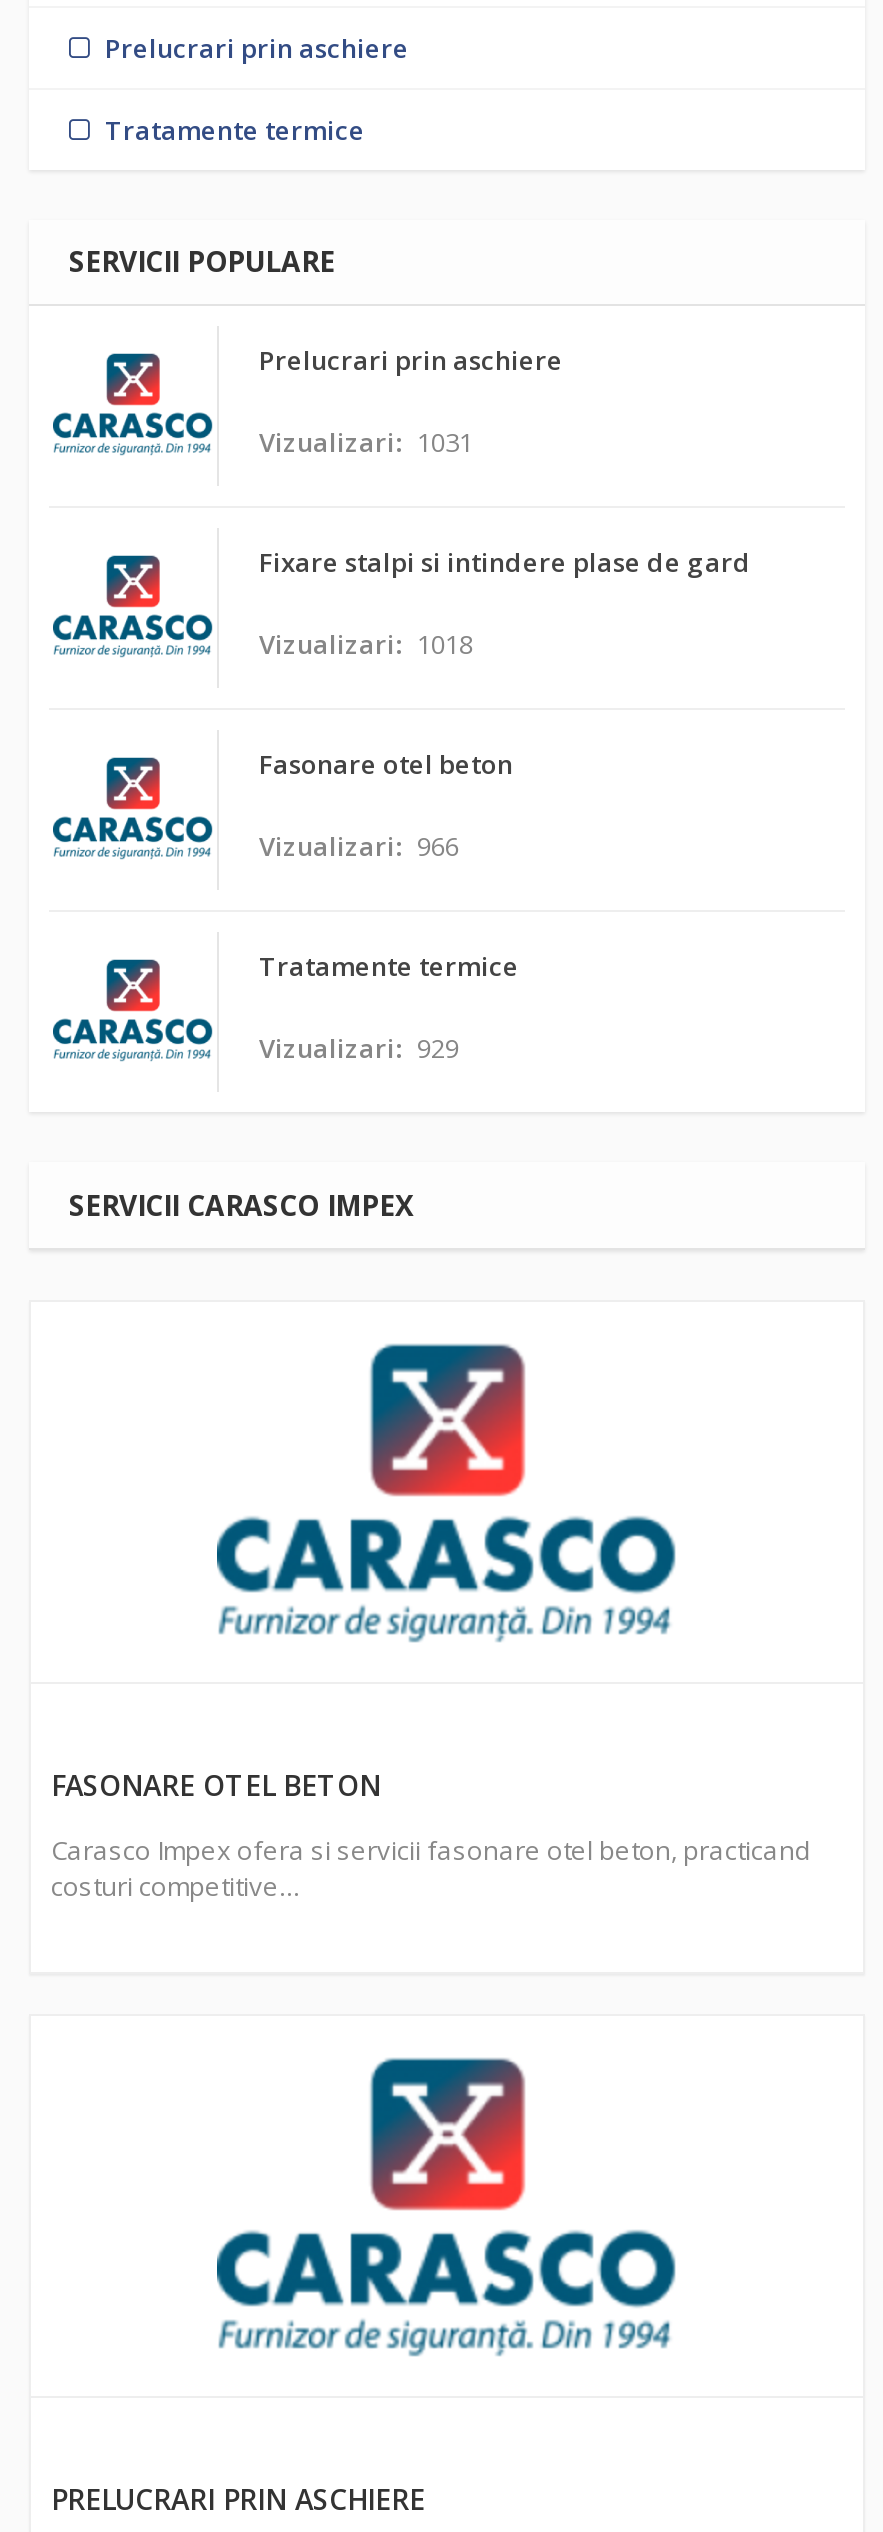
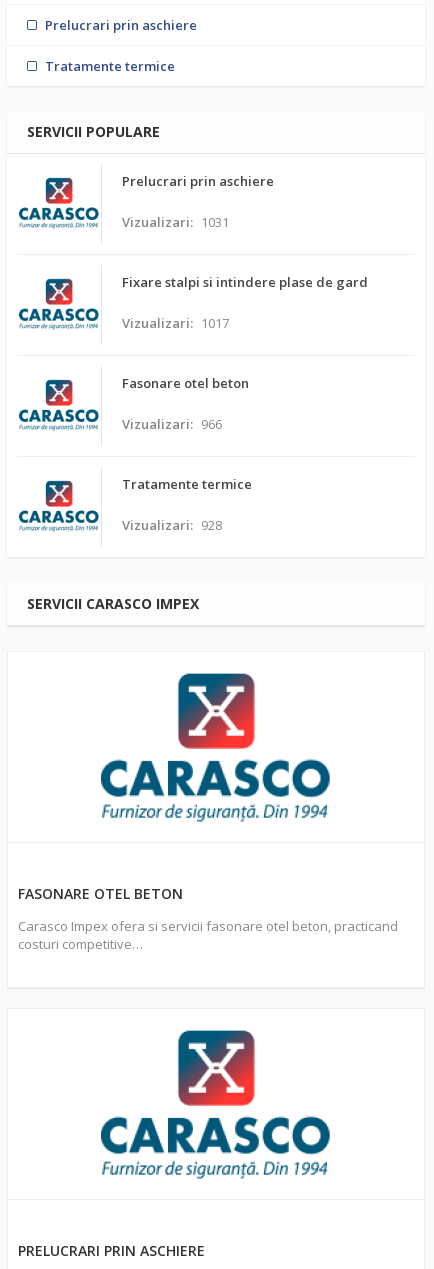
- Vizualizari: 1018
+ Vizualizari: 1017

- Vizualizari: 929
+ Vizualizari: 928
